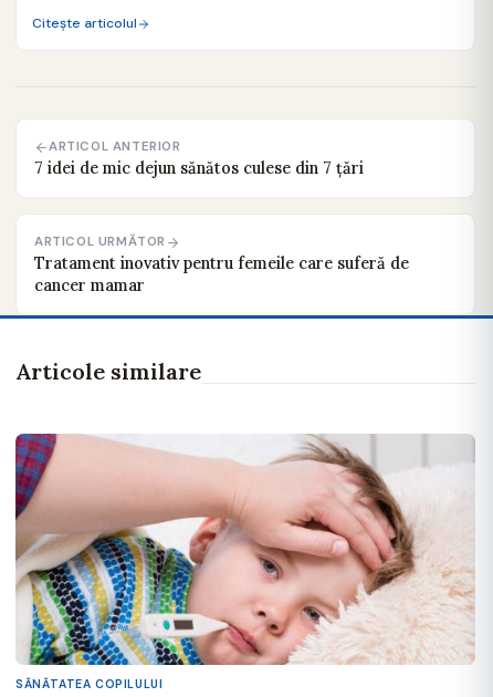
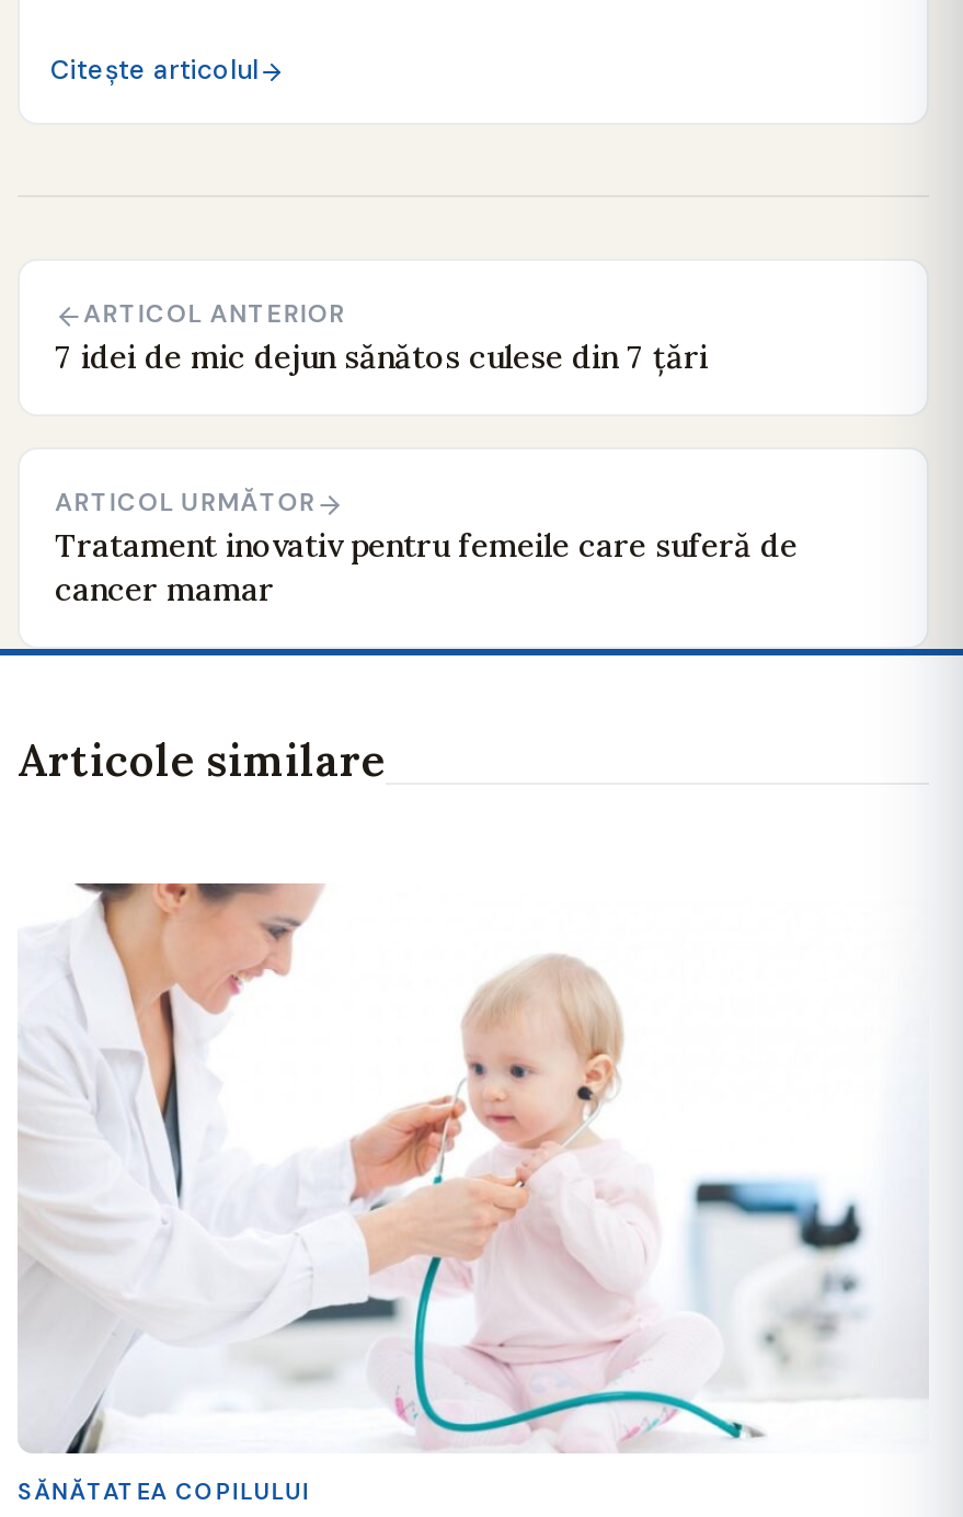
- [image]
+ [image]
